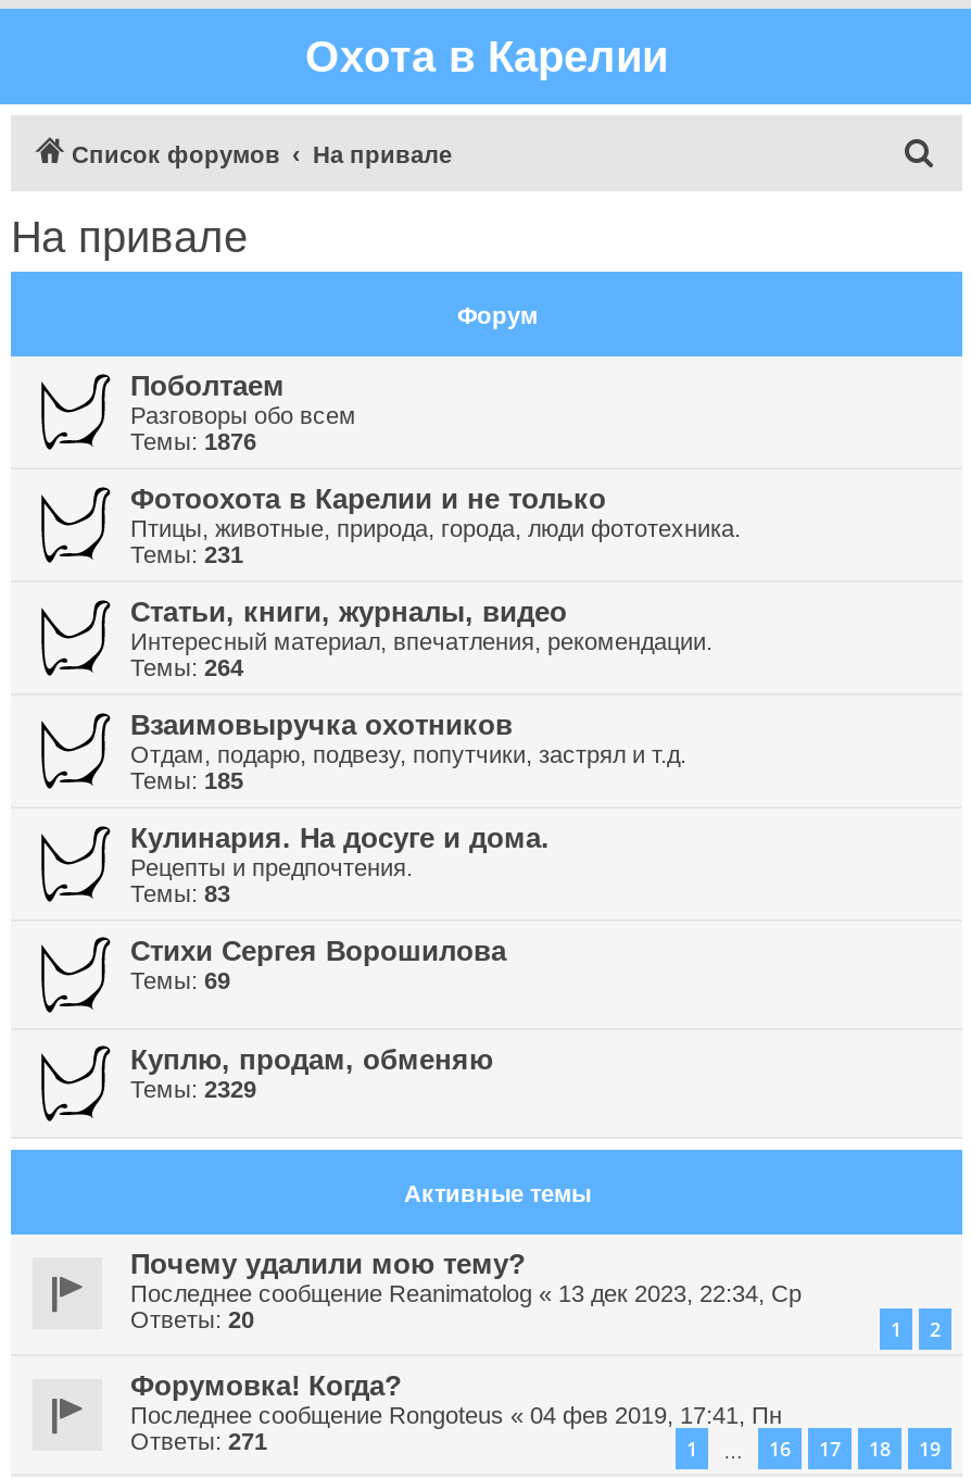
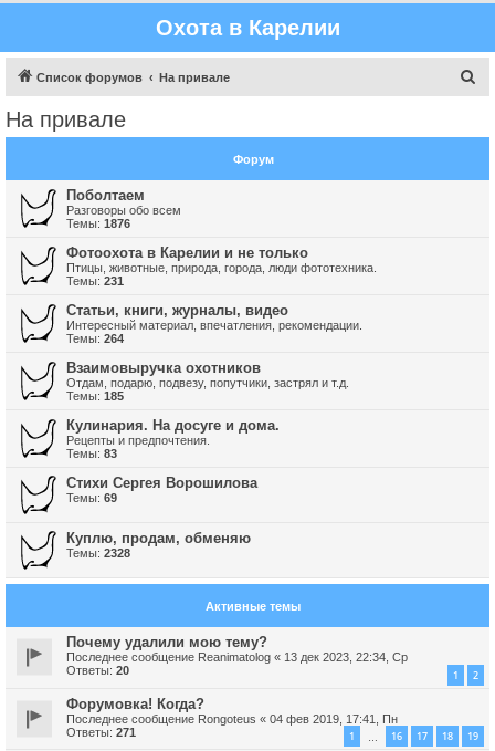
- Темы: 2329
+ Темы: 2328
